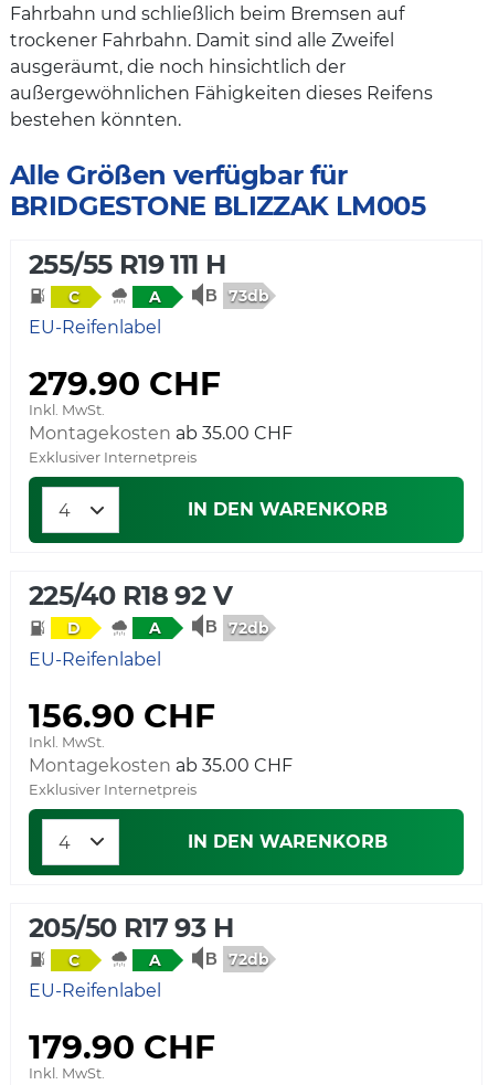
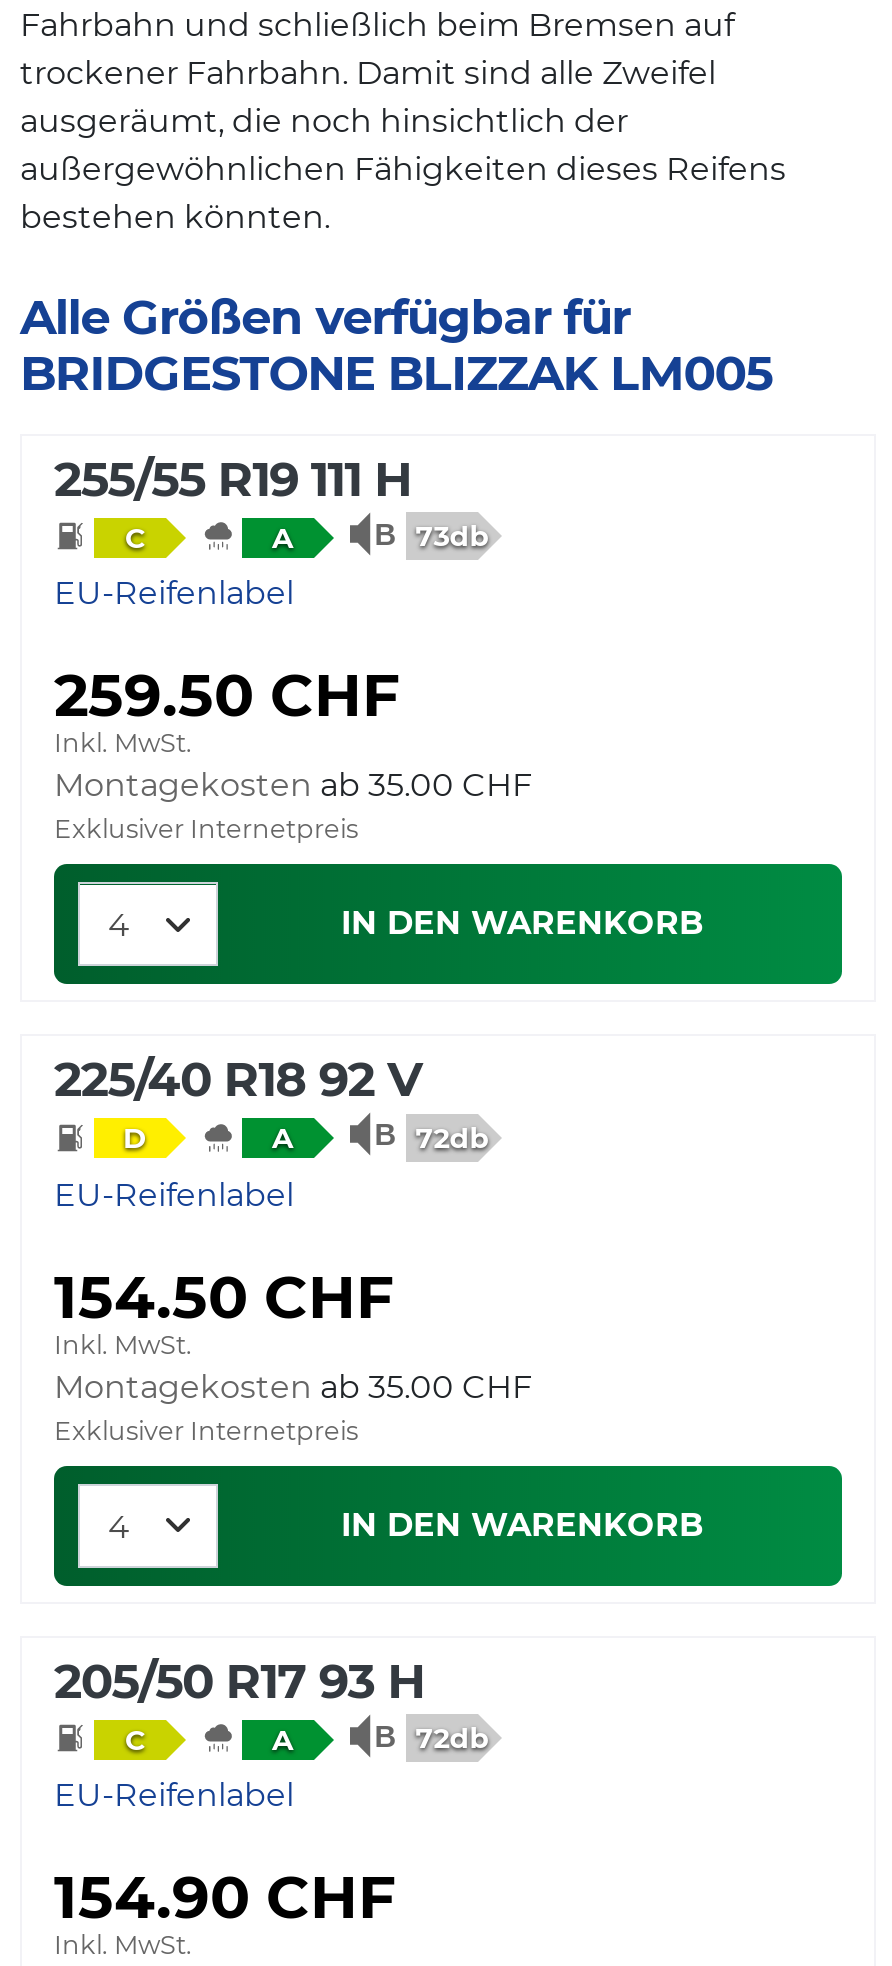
- 279.90 CHF
+ 259.50 CHF

- 156.90 CHF
+ 154.50 CHF

- 179.90 CHF
+ 154.90 CHF
